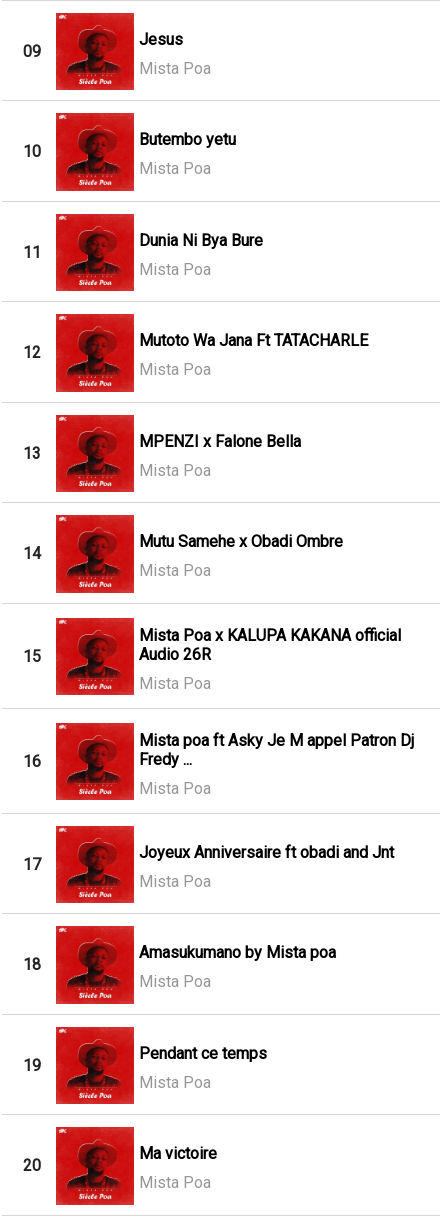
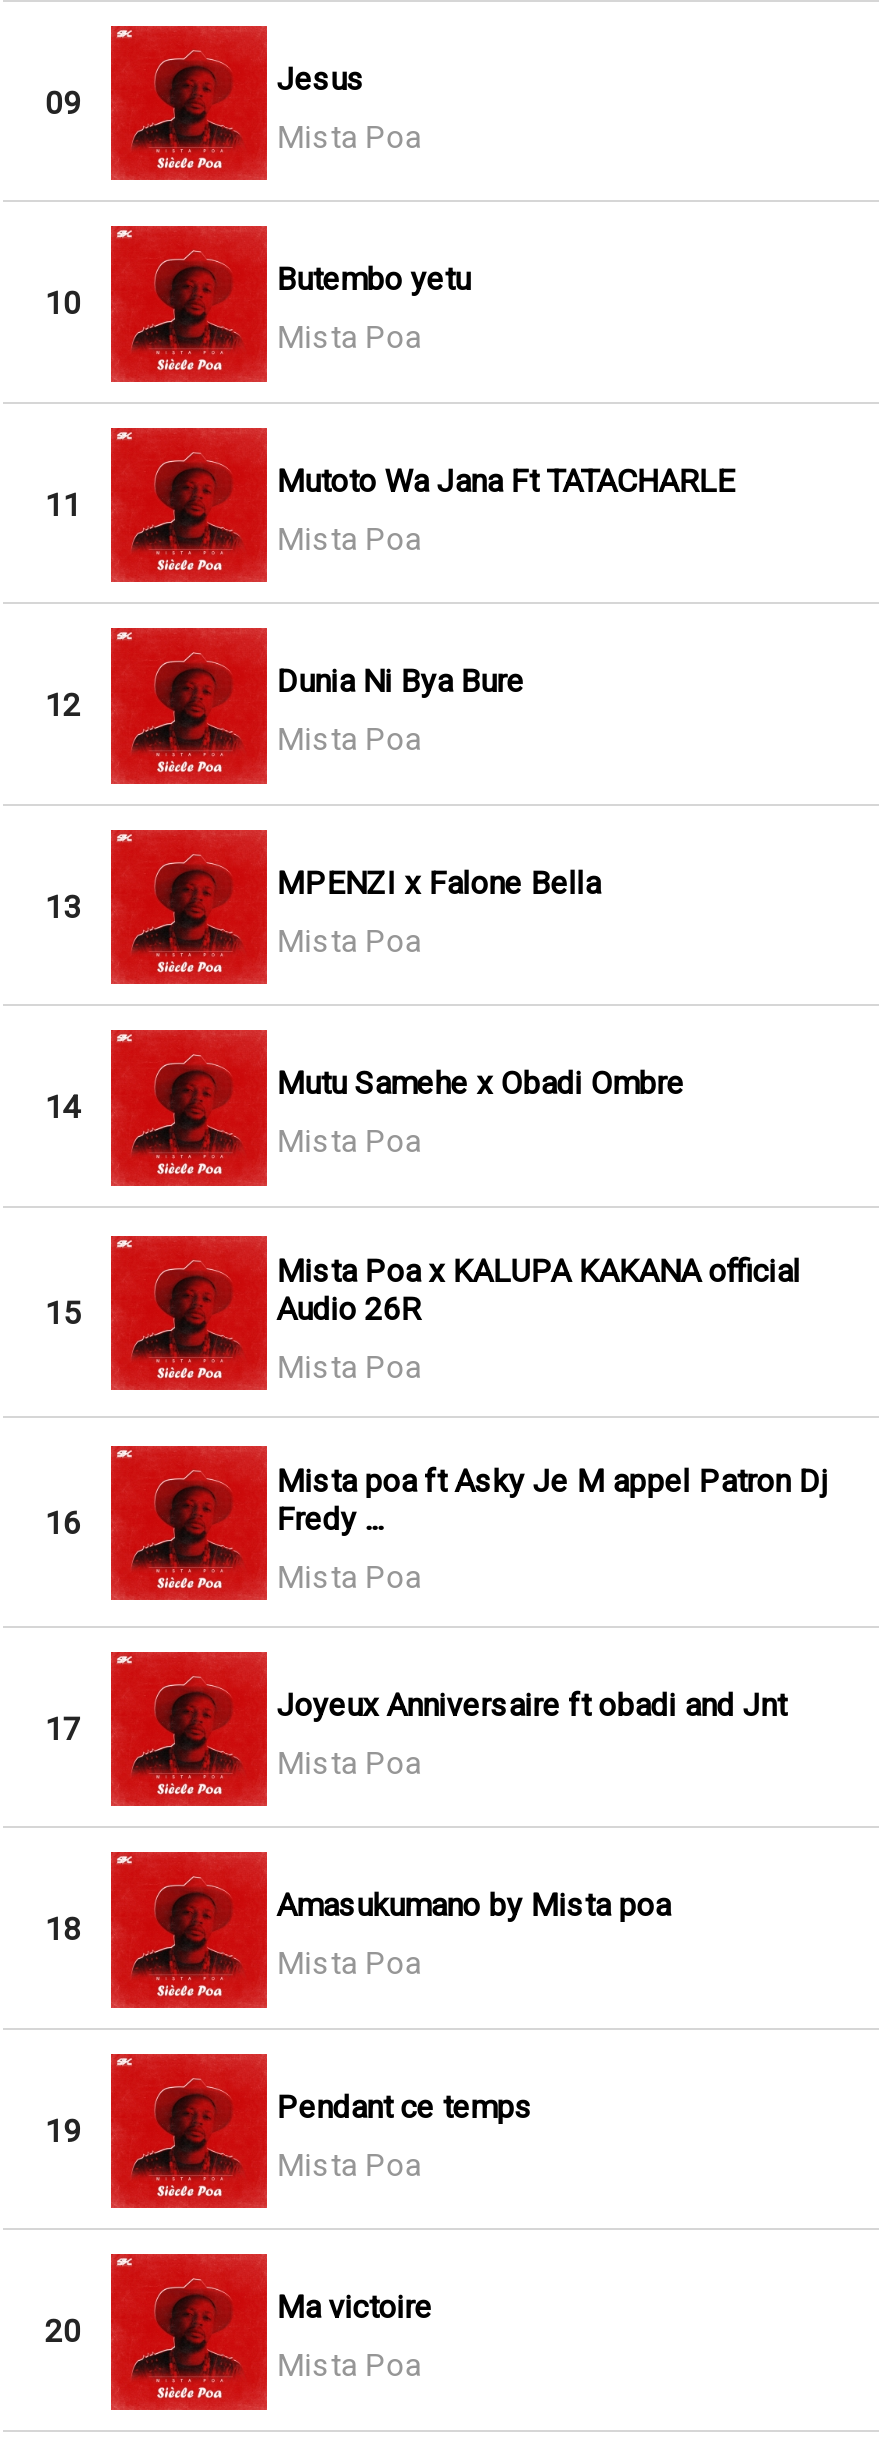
moved down: Dunia Ni Bya Bure

moved up: Mutoto Wa Jana Ft TATACHARLE
